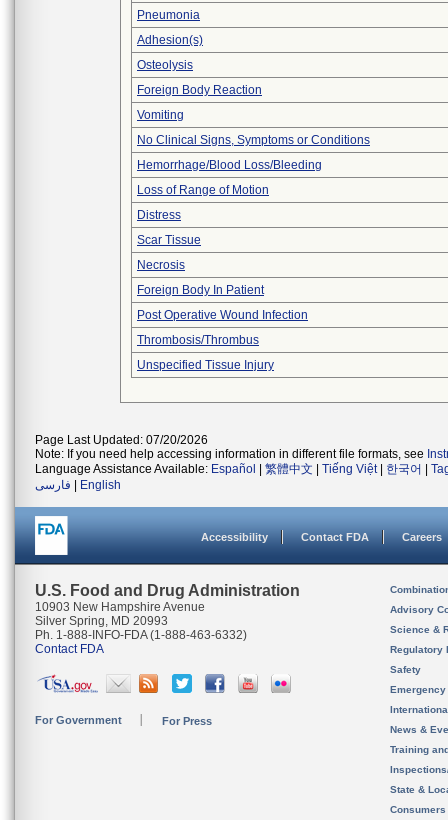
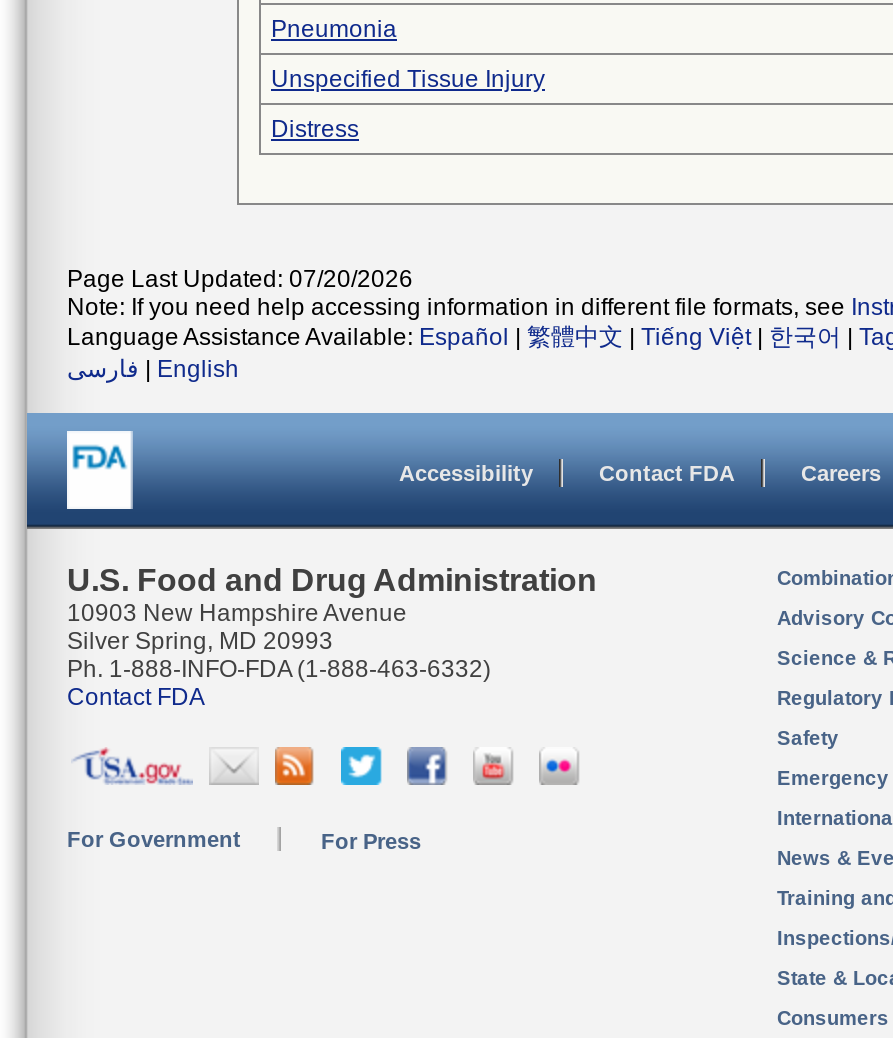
- Adhesion(s)
- Osteolysis
- Foreign Body Reaction
- Vomiting
- No Clinical Signs, Symptoms or Conditions
- Hemorrhage/Blood Loss/Bleeding
- Loss of Range of Motion

- Scar Tissue
- Necrosis
- Foreign Body In Patient
- Post Operative Wound Infection
- Thrombosis/Thrombus

moved up: Unspecified Tissue Injury
